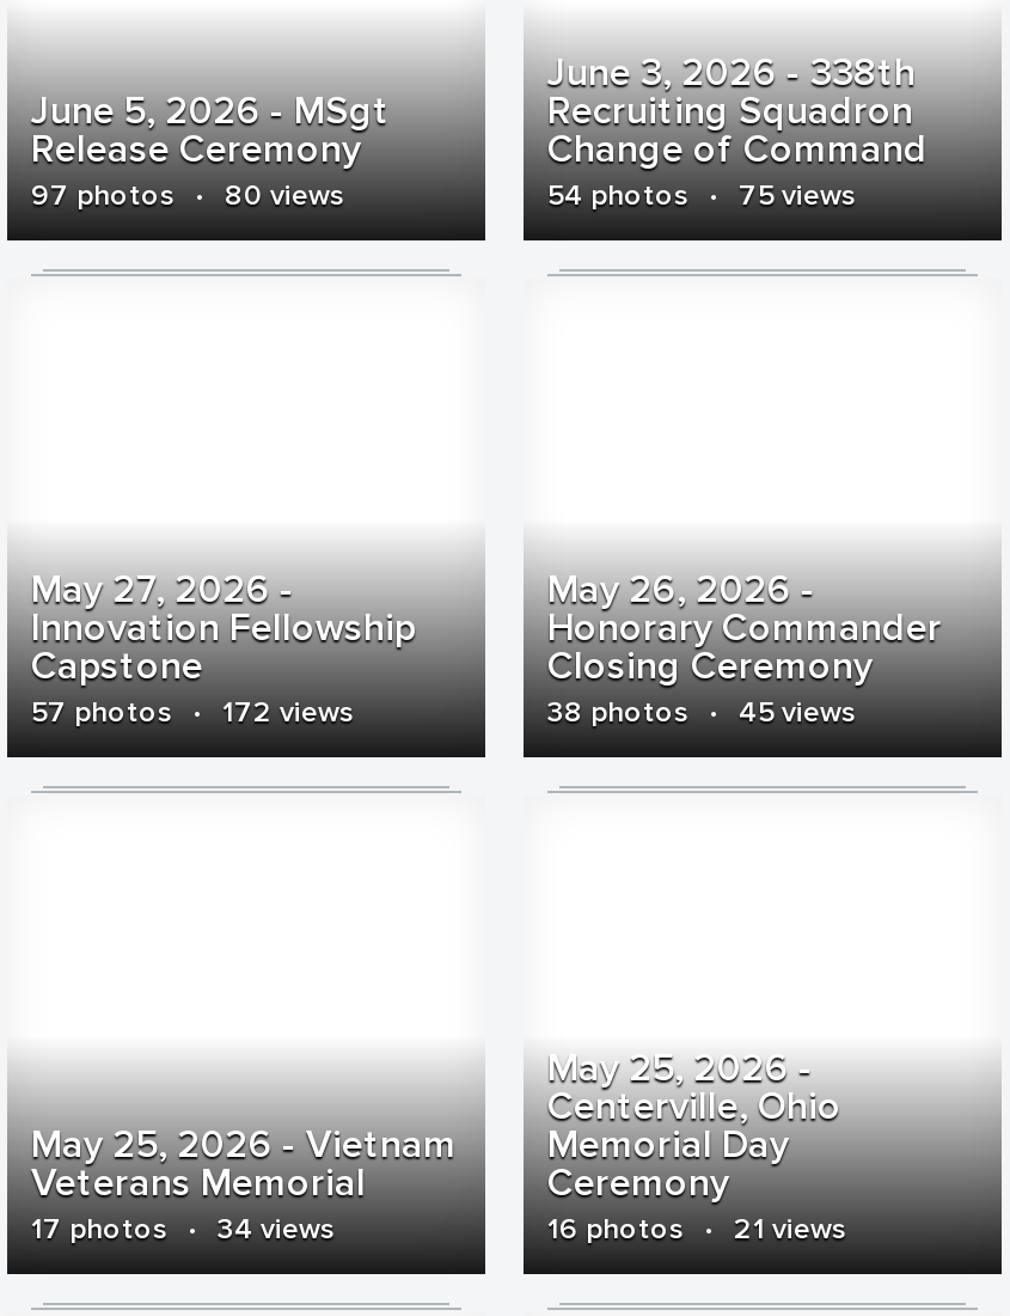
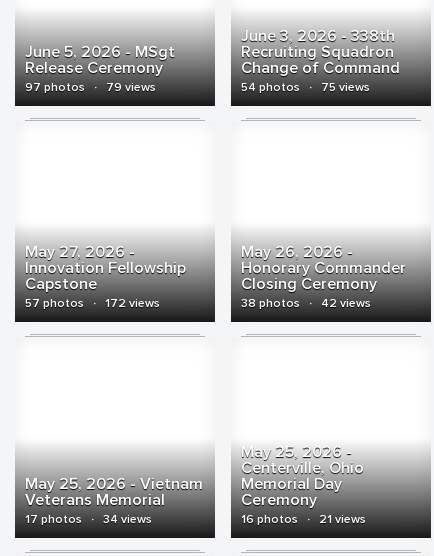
- 97 photos · 80 views
+ 97 photos · 79 views

- 38 photos · 45 views
+ 38 photos · 42 views
